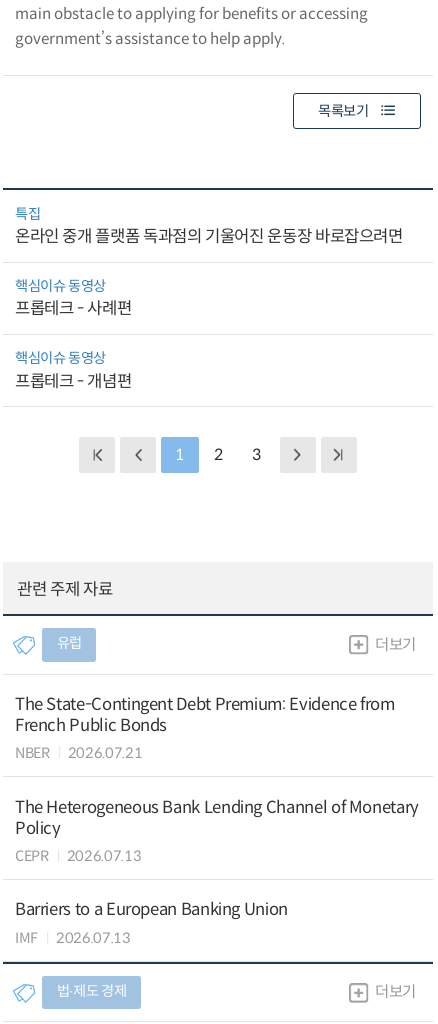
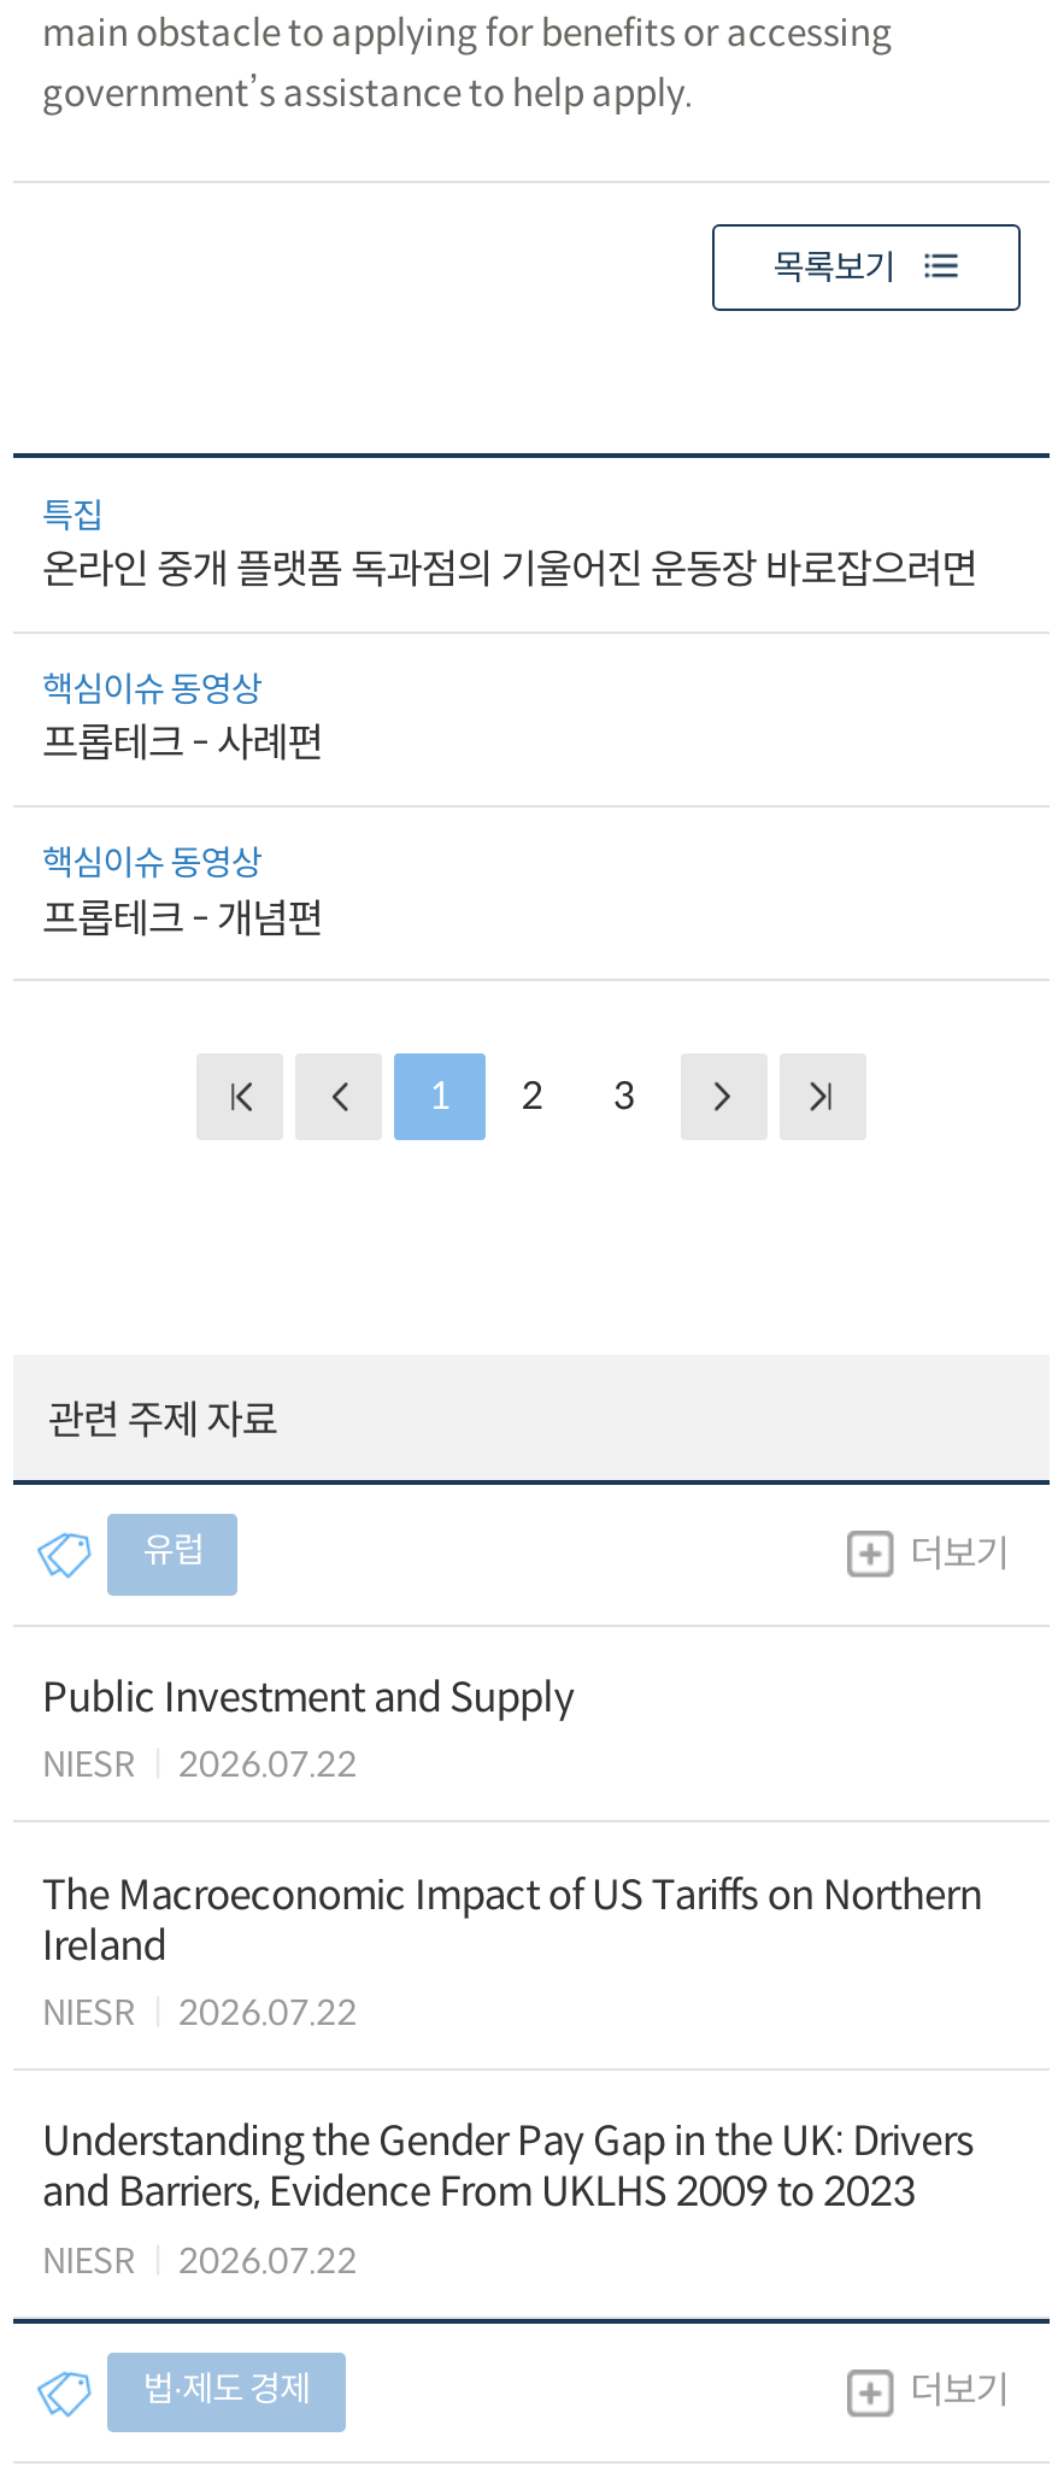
- The State-Contingent Debt Premium: Evidence from
- French Public Bonds
- NBER
- 2026.07.21
+ Public Investment and Supply
+ NIESR
+ 2026.07.22

- The Heterogeneous Bank Lending Channel of Monetary
- Policy
- CEPR
- 2026.07.13
+ The Macroeconomic Impact of US Tariffs on Northern
+ Ireland
+ NIESR
+ 2026.07.22

- Barriers to a European Banking Union
- IMF
- 2026.07.13
+ Understanding the Gender Pay Gap in the UK: Drivers
+ and Barriers, Evidence From UKLHS 2009 to 2023
+ NIESR
+ 2026.07.22
